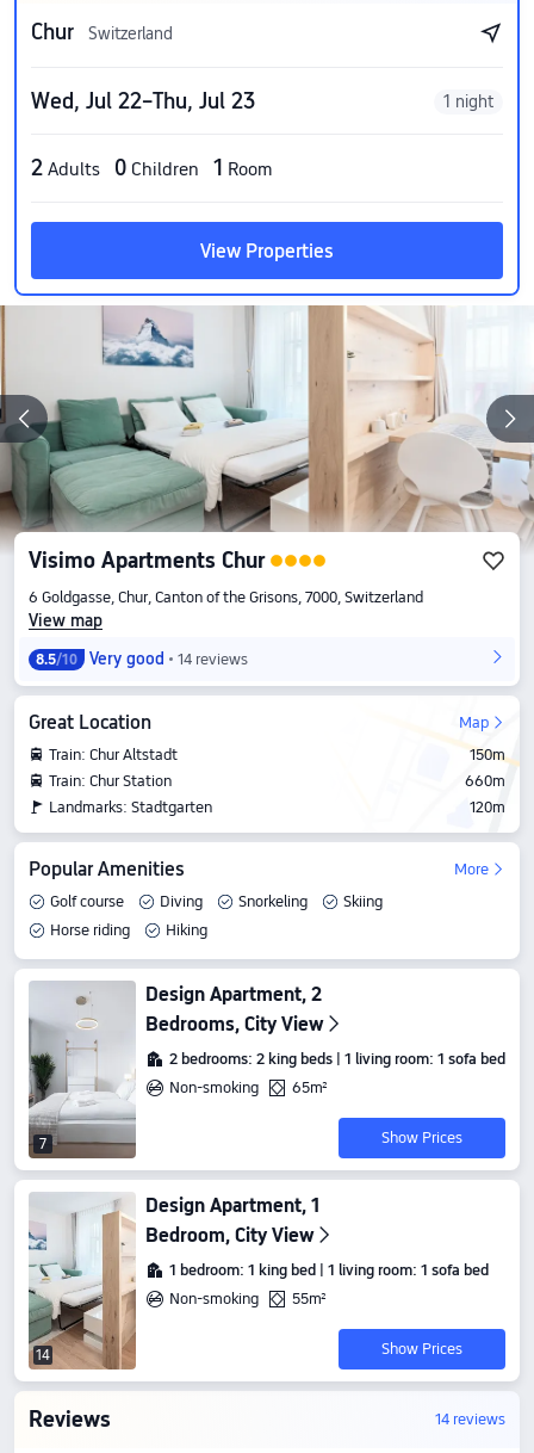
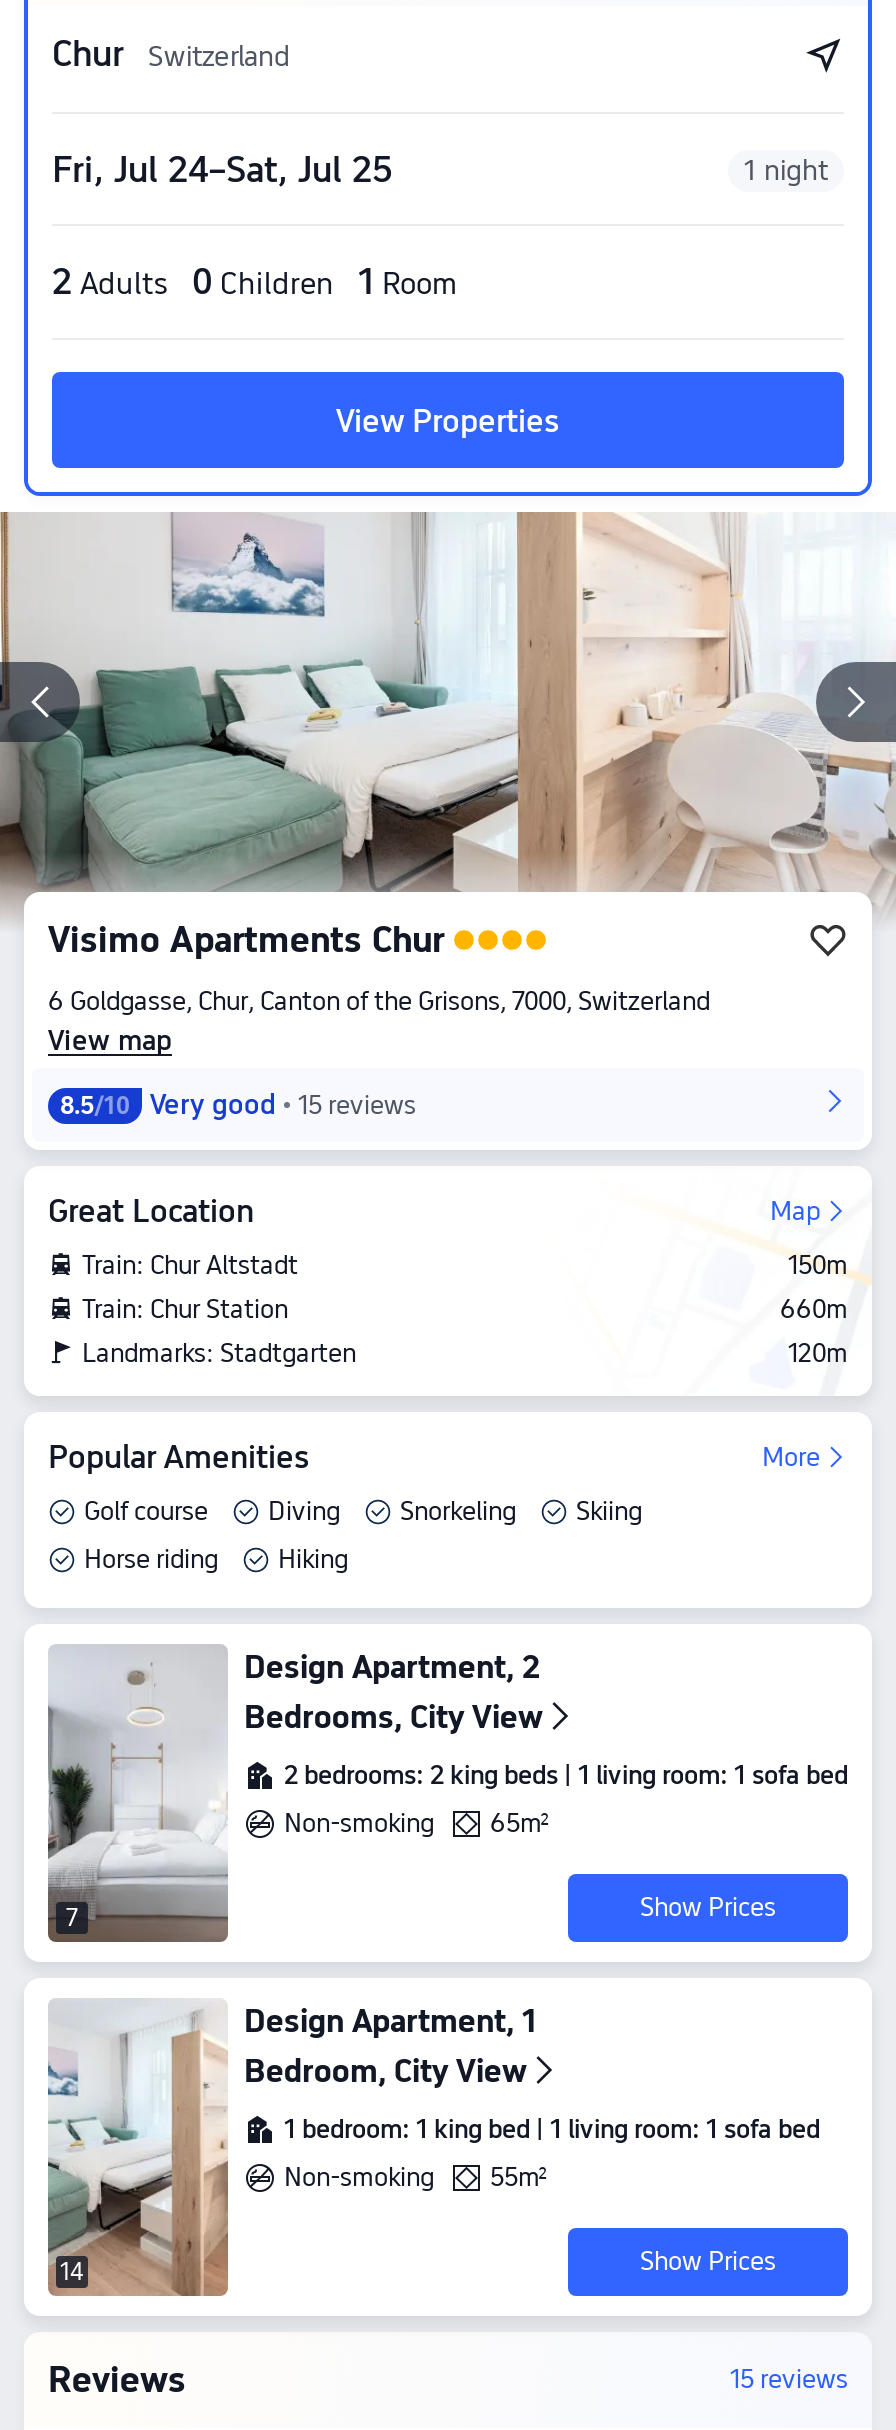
- Wed, Jul 22–Thu, Jul 23
+ Fri, Jul 24–Sat, Jul 25

- 8.5/10 Very good 14 reviews
+ 8.5/10 Very good 15 reviews

- 14 reviews
+ 15 reviews
